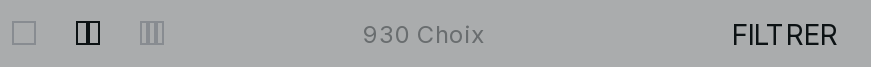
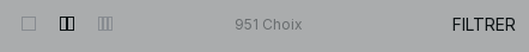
- 930 Choix
+ 951 Choix
